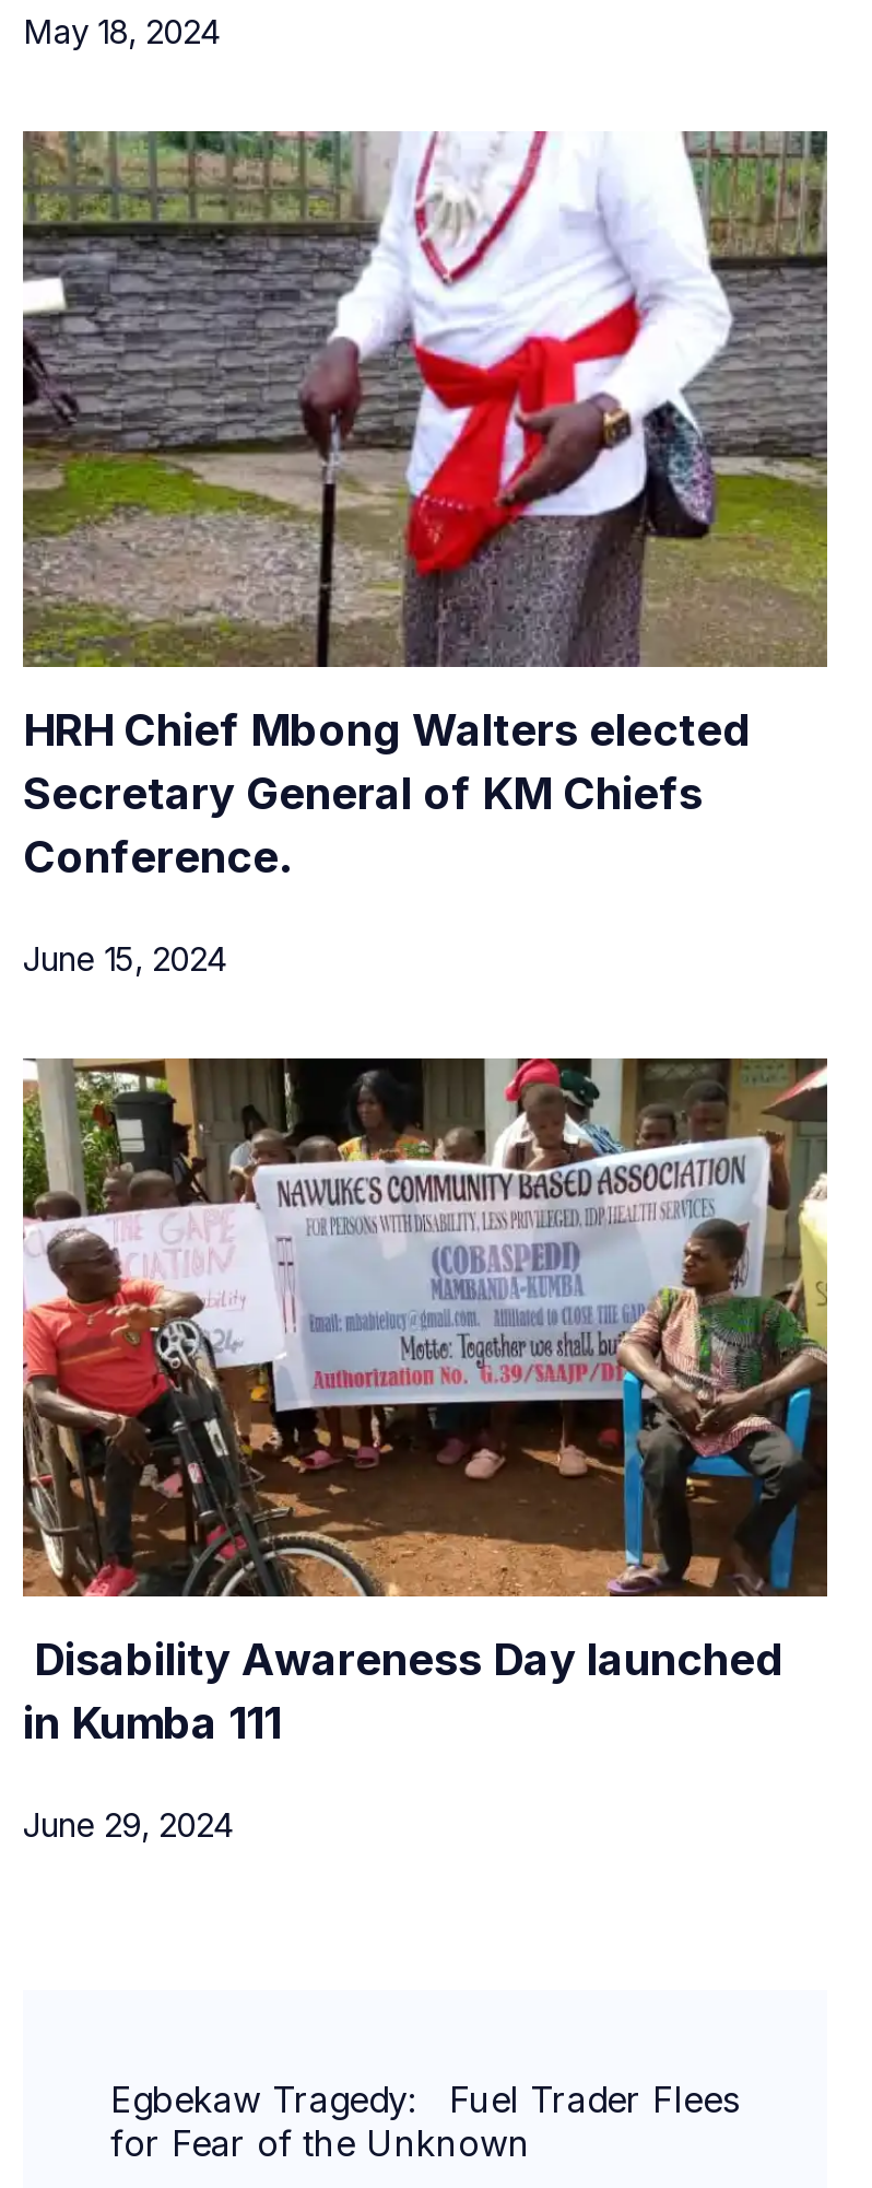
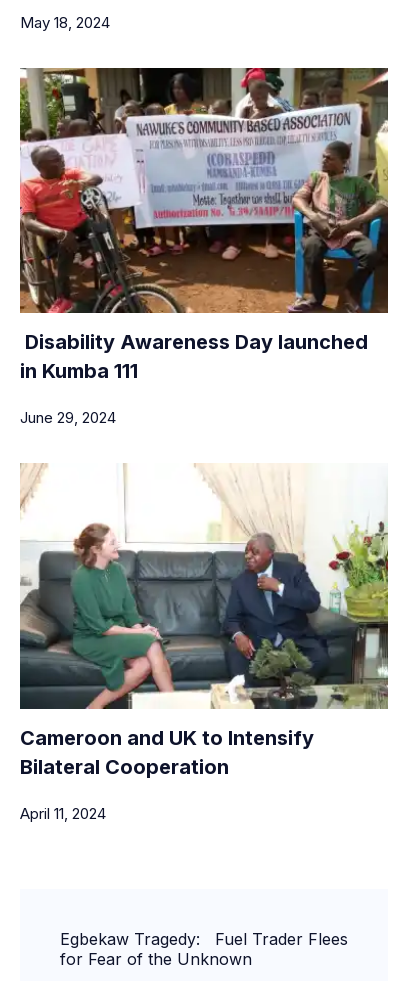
- [image]
- HRH Chief Mbong Walters elected
- Secretary General of KM Chiefs
- Conference.
- June 15, 2024

moved up: [image] | Disability Awareness Day launched | in Kumba 111 | June 29, 2024

+ [image]
+ Cameroon and UK to Intensify
+ Bilateral Cooperation
+ April 11, 2024
